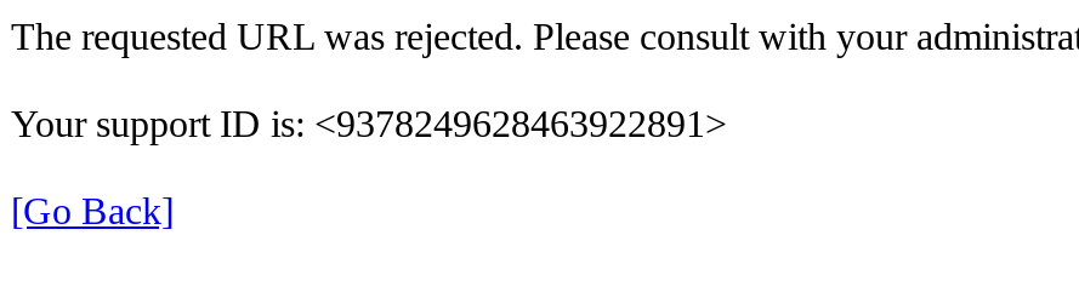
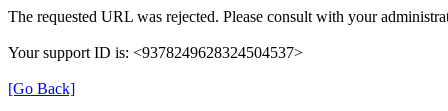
- Your support ID is: <9378249628463922891>
+ Your support ID is: <9378249628324504537>
